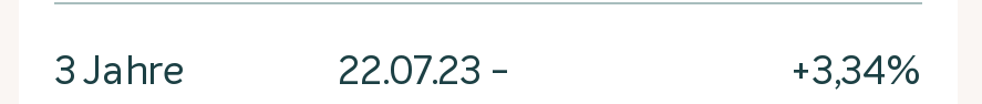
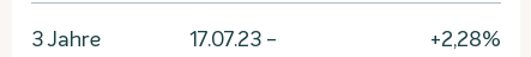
- 22.07.23 -
+ 17.07.23 -

- +3,34%
+ +2,28%
